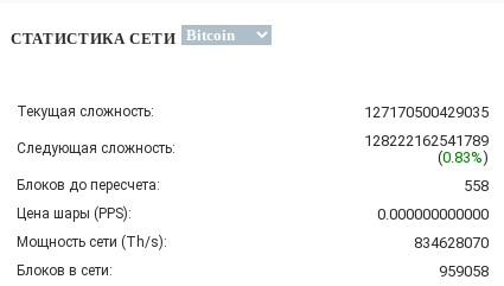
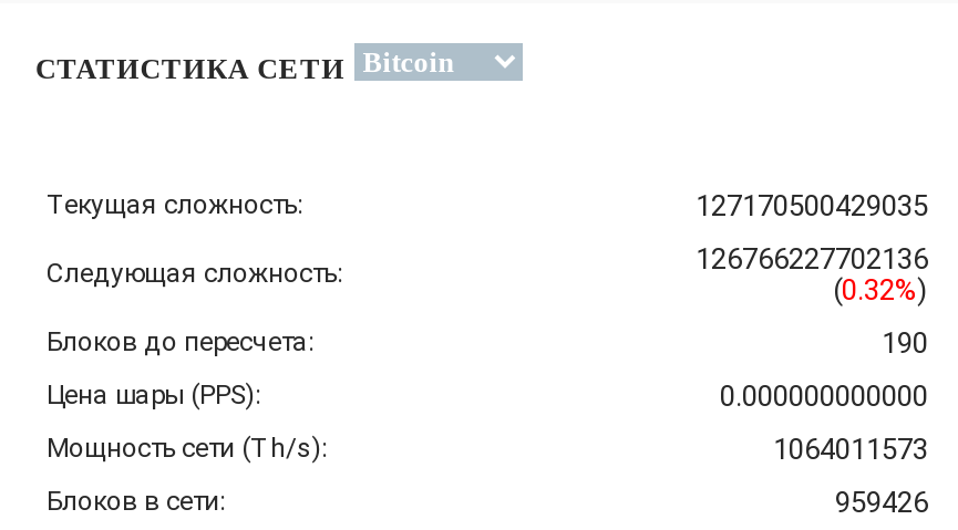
- 128222162541789
+ 126766227702136

- (0.83%)
+ (0.32%)

- 558
+ 190

- 834628070
+ 1064011573

- 959058
+ 959426
